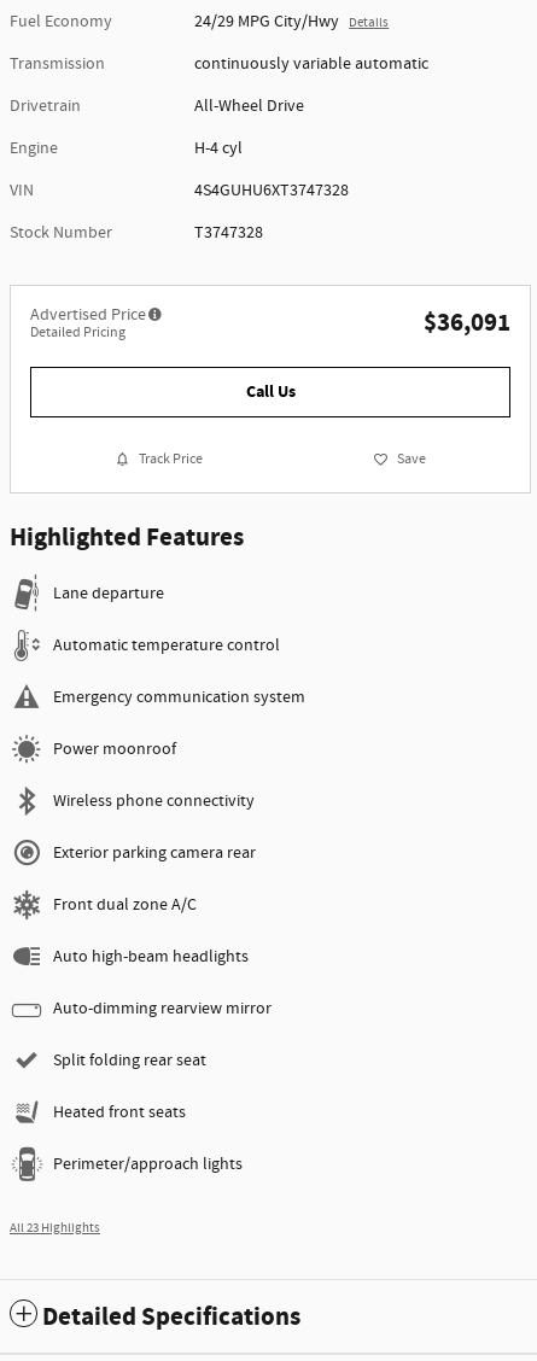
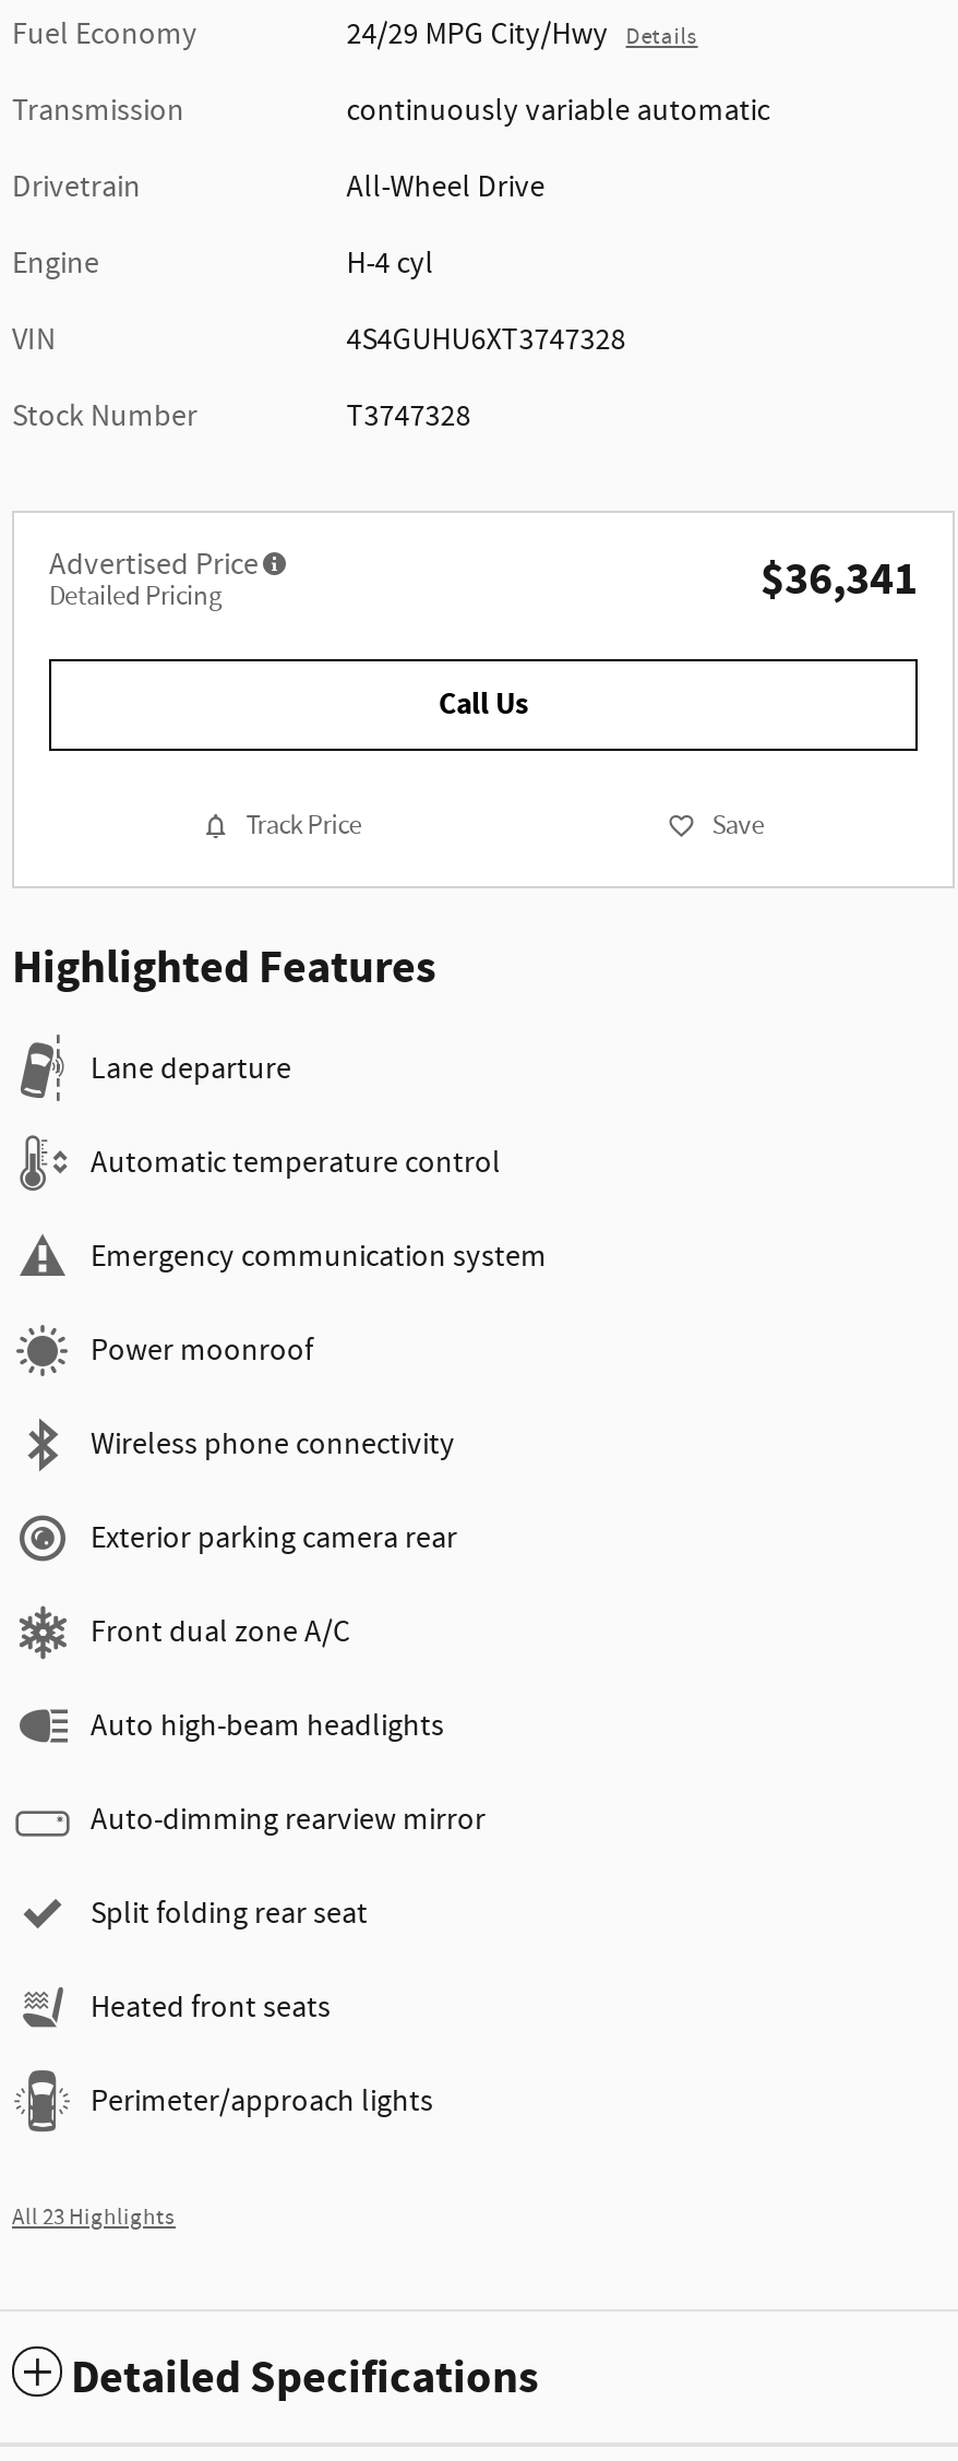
- $36,091
+ $36,341
